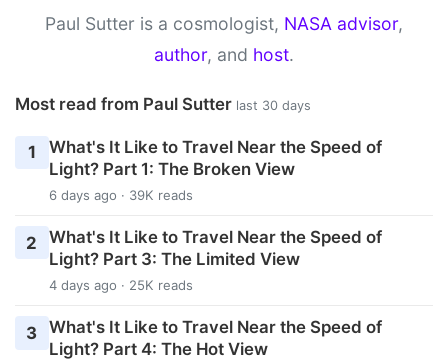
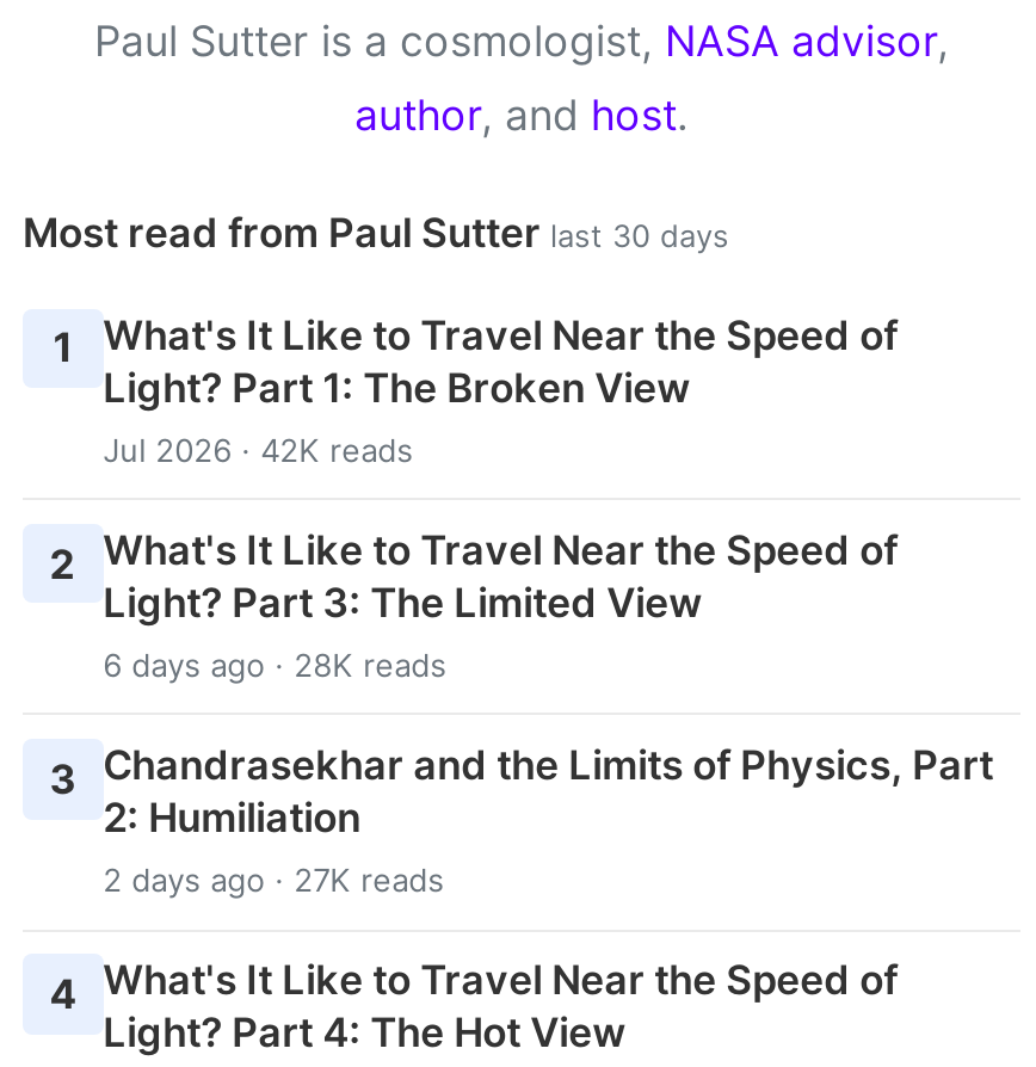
- 6 days ago · 39K reads
+ Jul 2026 · 42K reads

- 4 days ago · 25K reads
- 3 What's It Like to Travel Near the Speed of
+ 6 days ago · 28K reads
+ 3 Chandrasekhar and the Limits of Physics, Part
+ 2: Humiliation
+ 2 days ago · 27K reads
+ 4 What's It Like to Travel Near the Speed of
